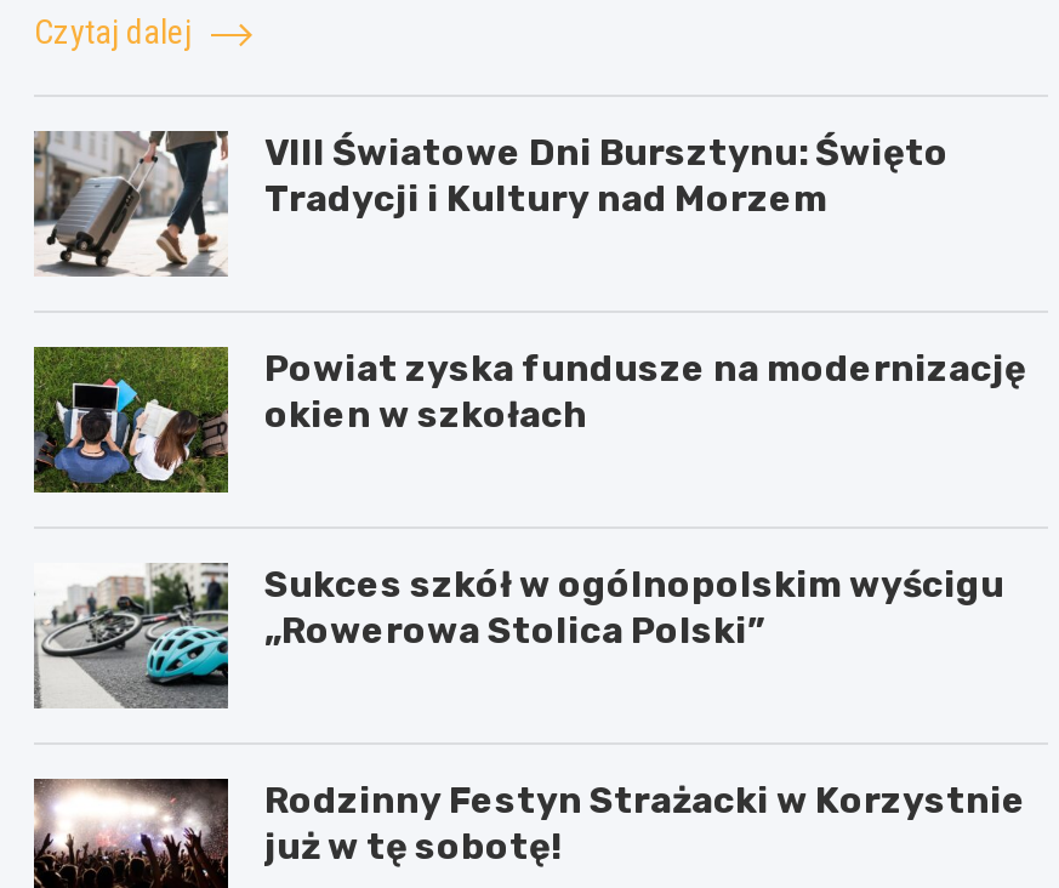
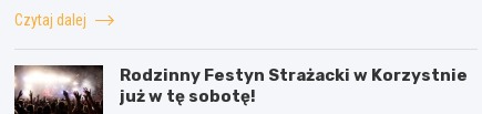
- [image]
- VIII Światowe Dni Bursztynu: Święto
- Tradycji i Kultury nad Morzem

- [image]
- Powiat zyska fundusze na modernizację
- okien w szkołach

- [image]
- Sukces szkół w ogólnopolskim wyścigu
- „Rowerowa Stolica Polski”
